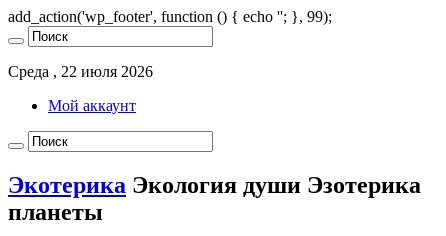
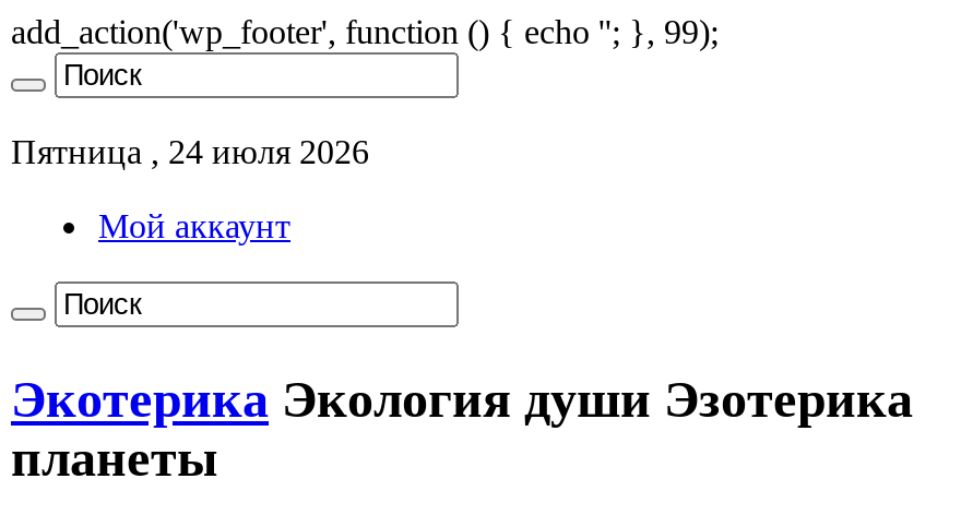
- Среда , 22 июля 2026
+ Пятница , 24 июля 2026
